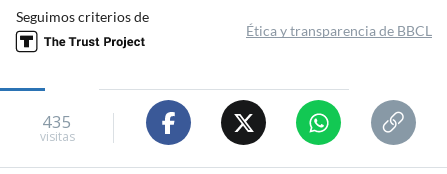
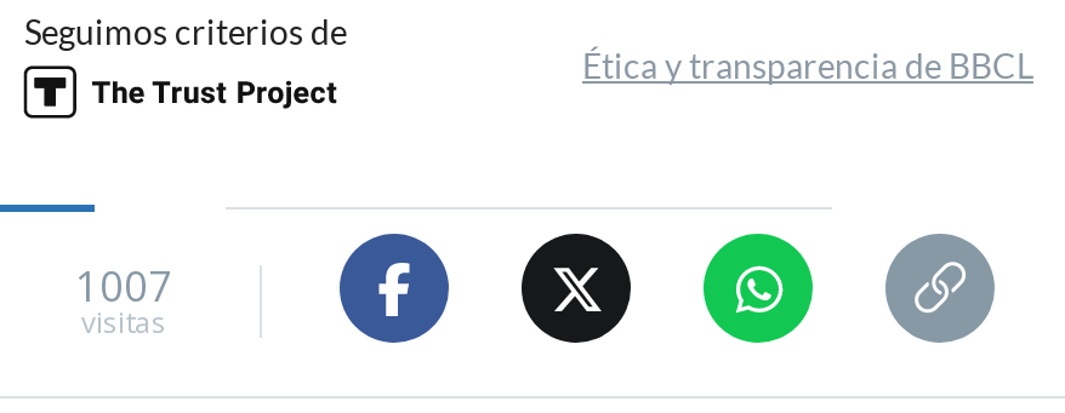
- 435
+ 1007
